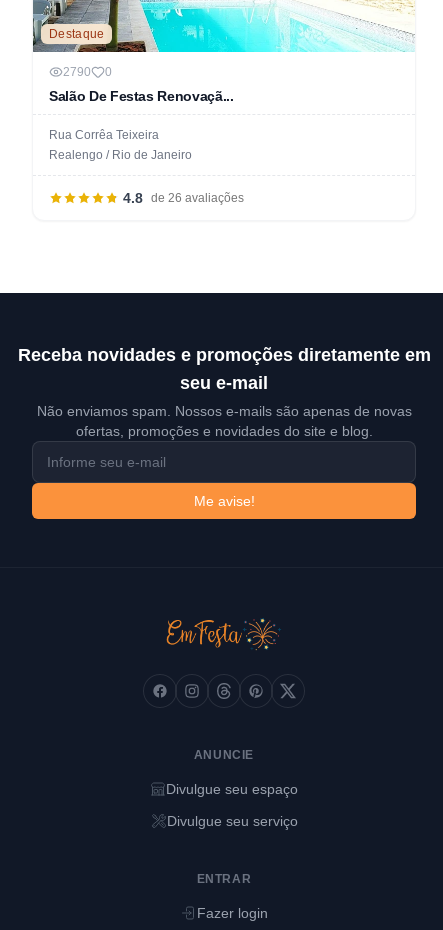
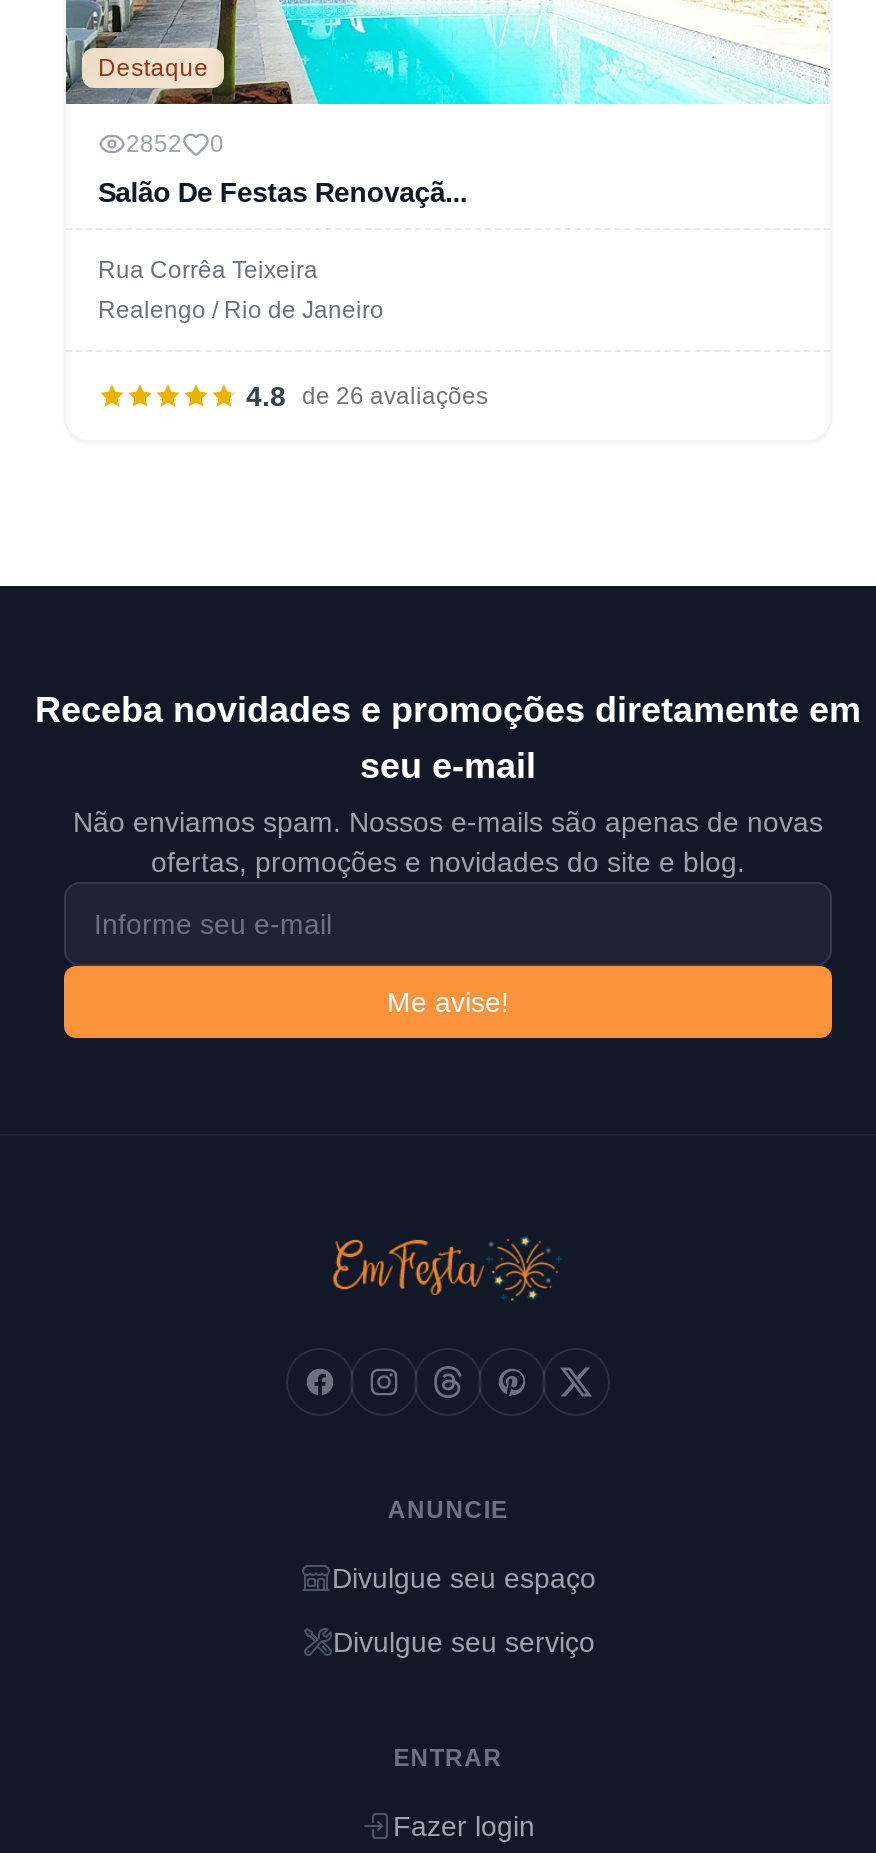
- 2790 0
+ 2852 0
